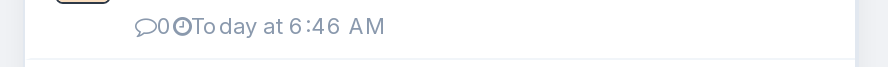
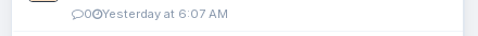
- Today at 6:46 AM
+ Yesterday at 6:07 AM
